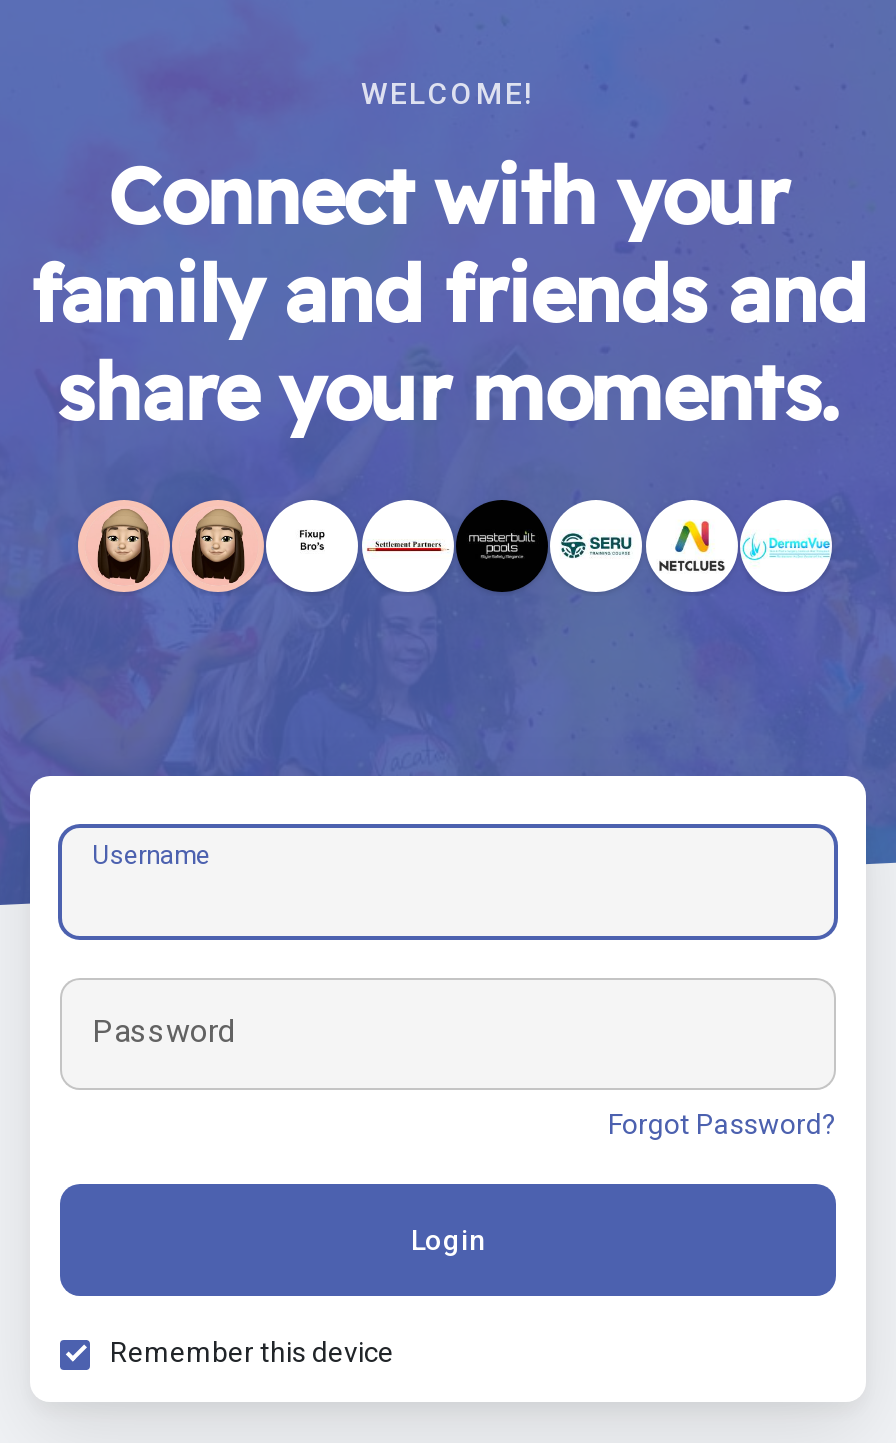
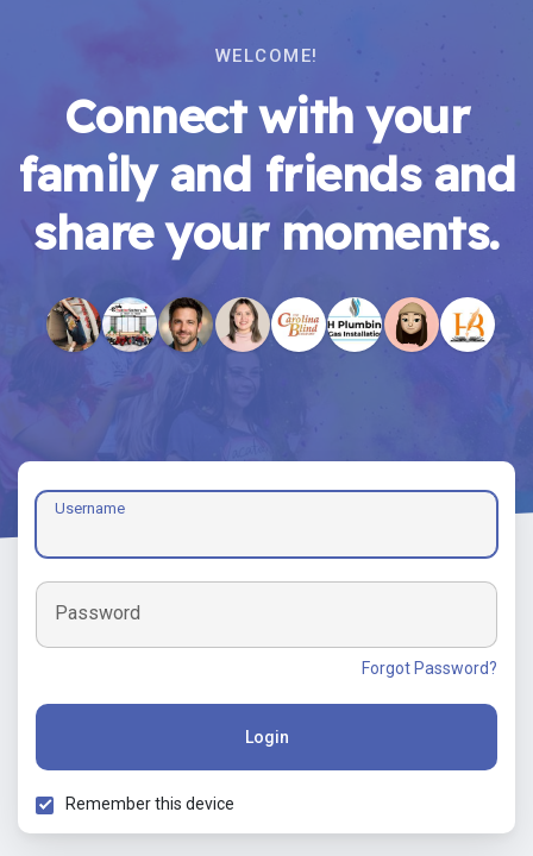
- [image]
+ [image]
